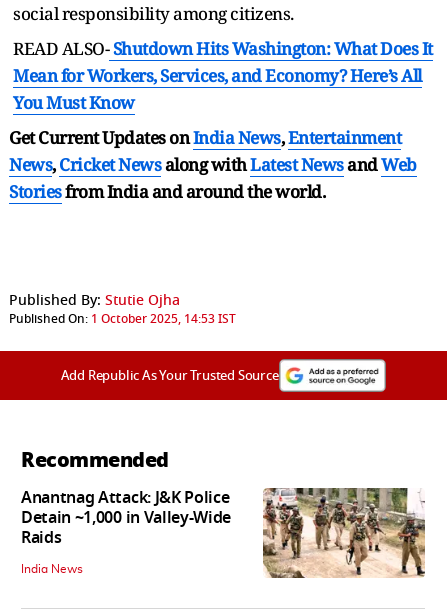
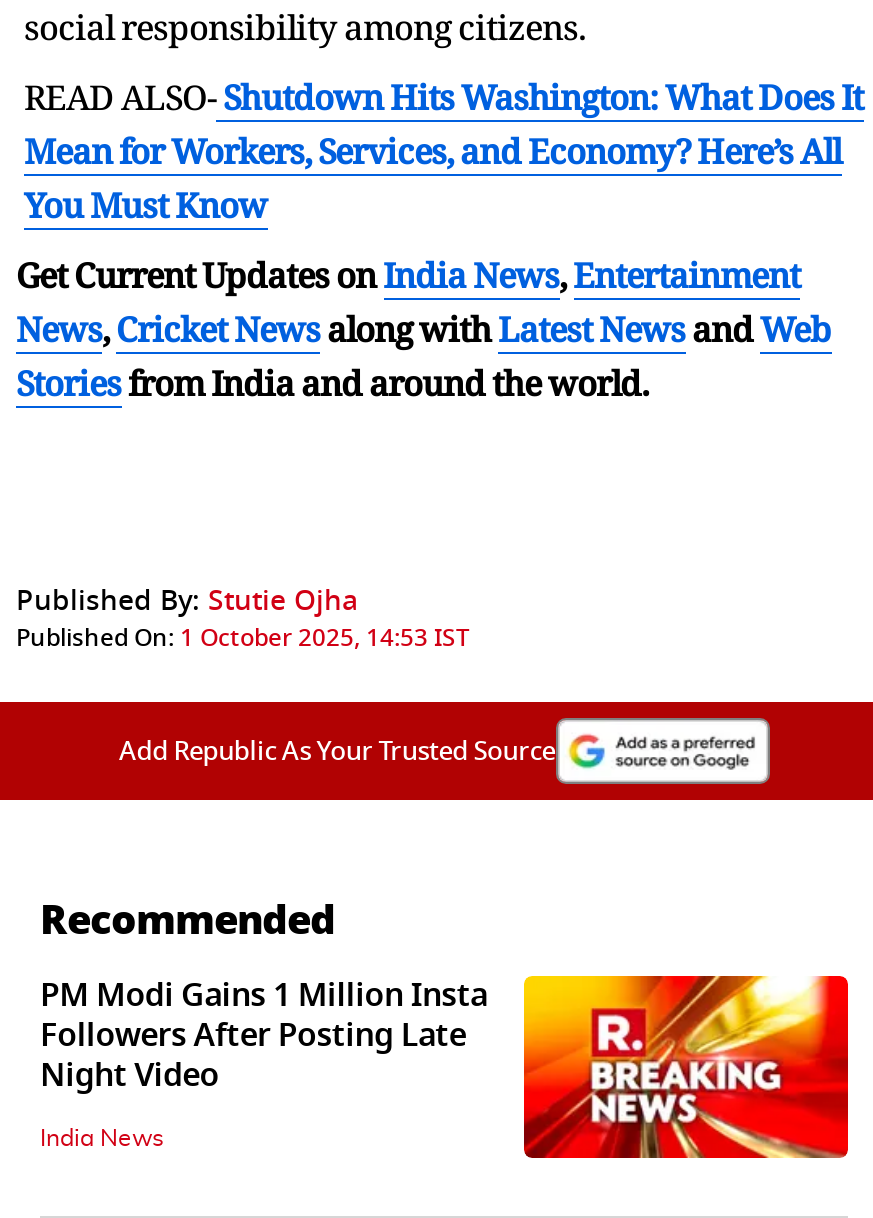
- [image]
- Anantnag Attack: J&K Police
- Detain ~1,000 in Valley-Wide
- Raids
+ [image]
+ PM Modi Gains 1 Million Insta
+ Followers After Posting Late
+ Night Video
